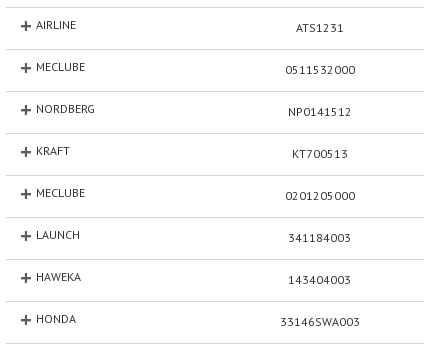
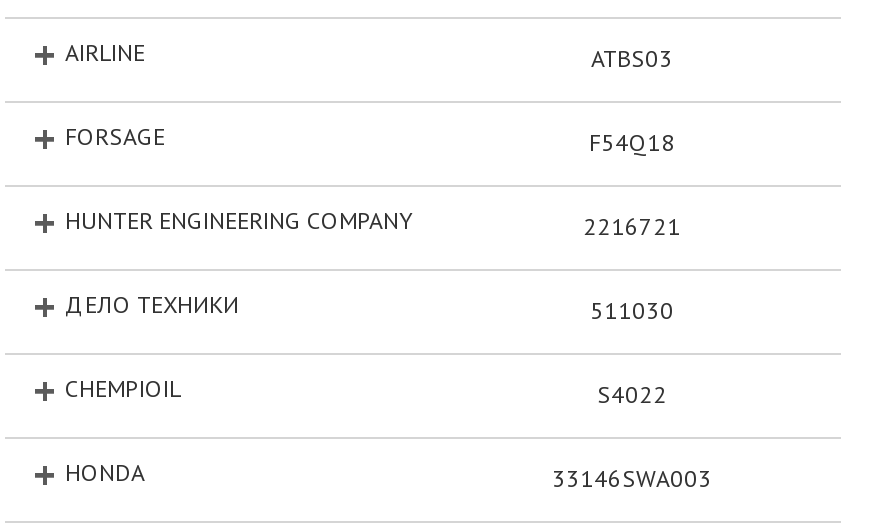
- ATS1231
- MECLUBE
- 0511532000
- NORDBERG
- NP0141512
- KRAFT
- KT700513
- MECLUBE
- 0201205000
- LAUNCH
- 341184003
- HAWEKA
- 143404003
+ ATBS03
+ FORSAGE
+ F54Q18
+ HUNTER ENGINEERING COMPANY
+ 2216721
+ ДЕЛО ТЕХНИКИ
+ 511030
+ CHEMPIOIL
+ S4022
